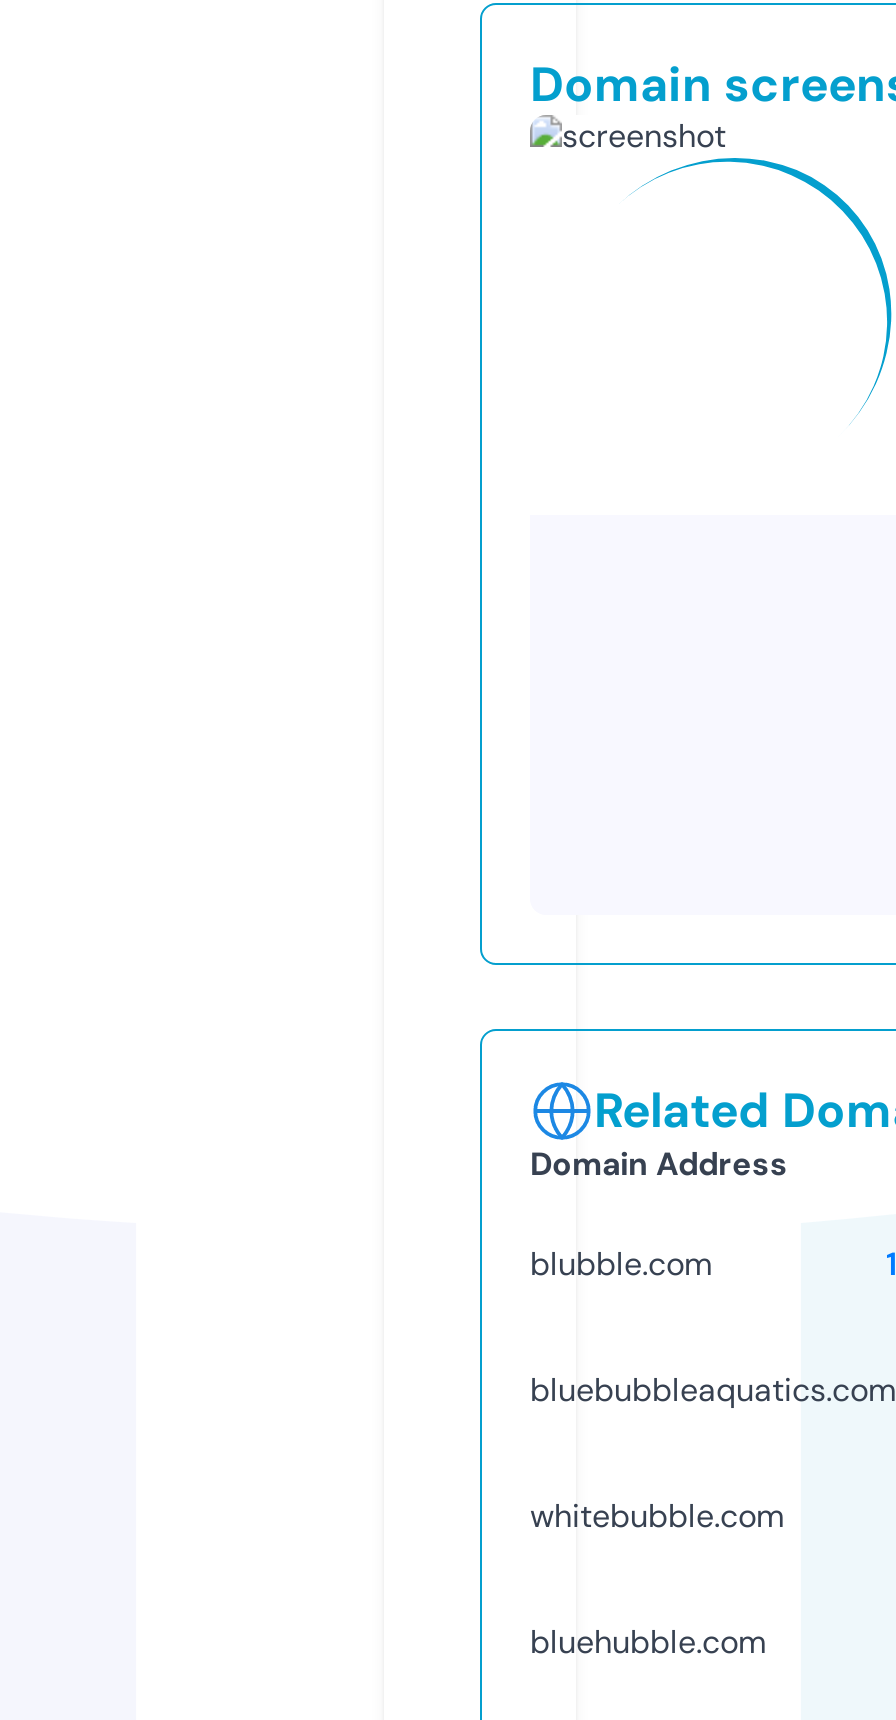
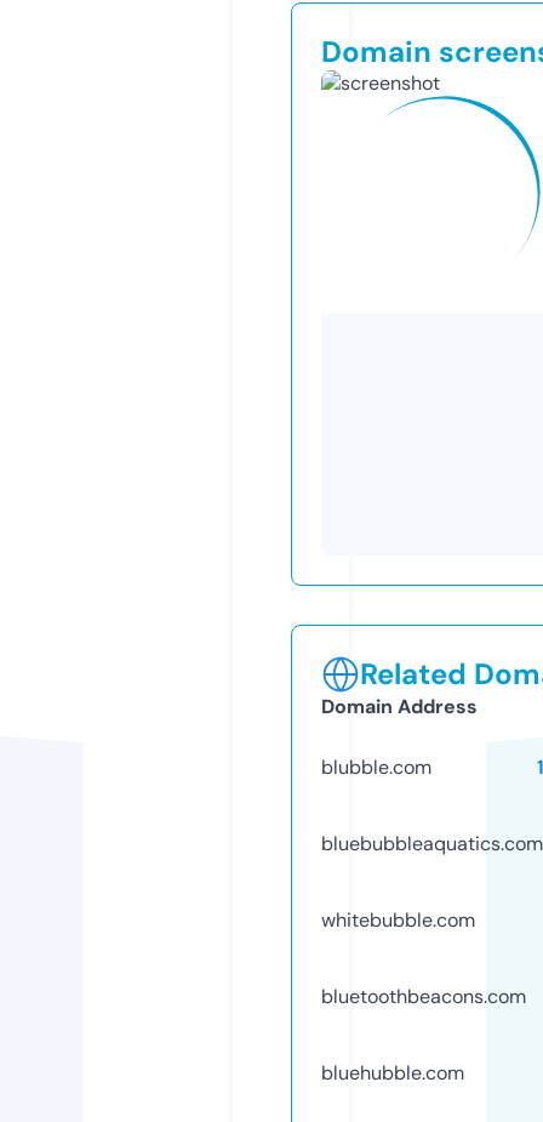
+ bluetoothbeacons.com
